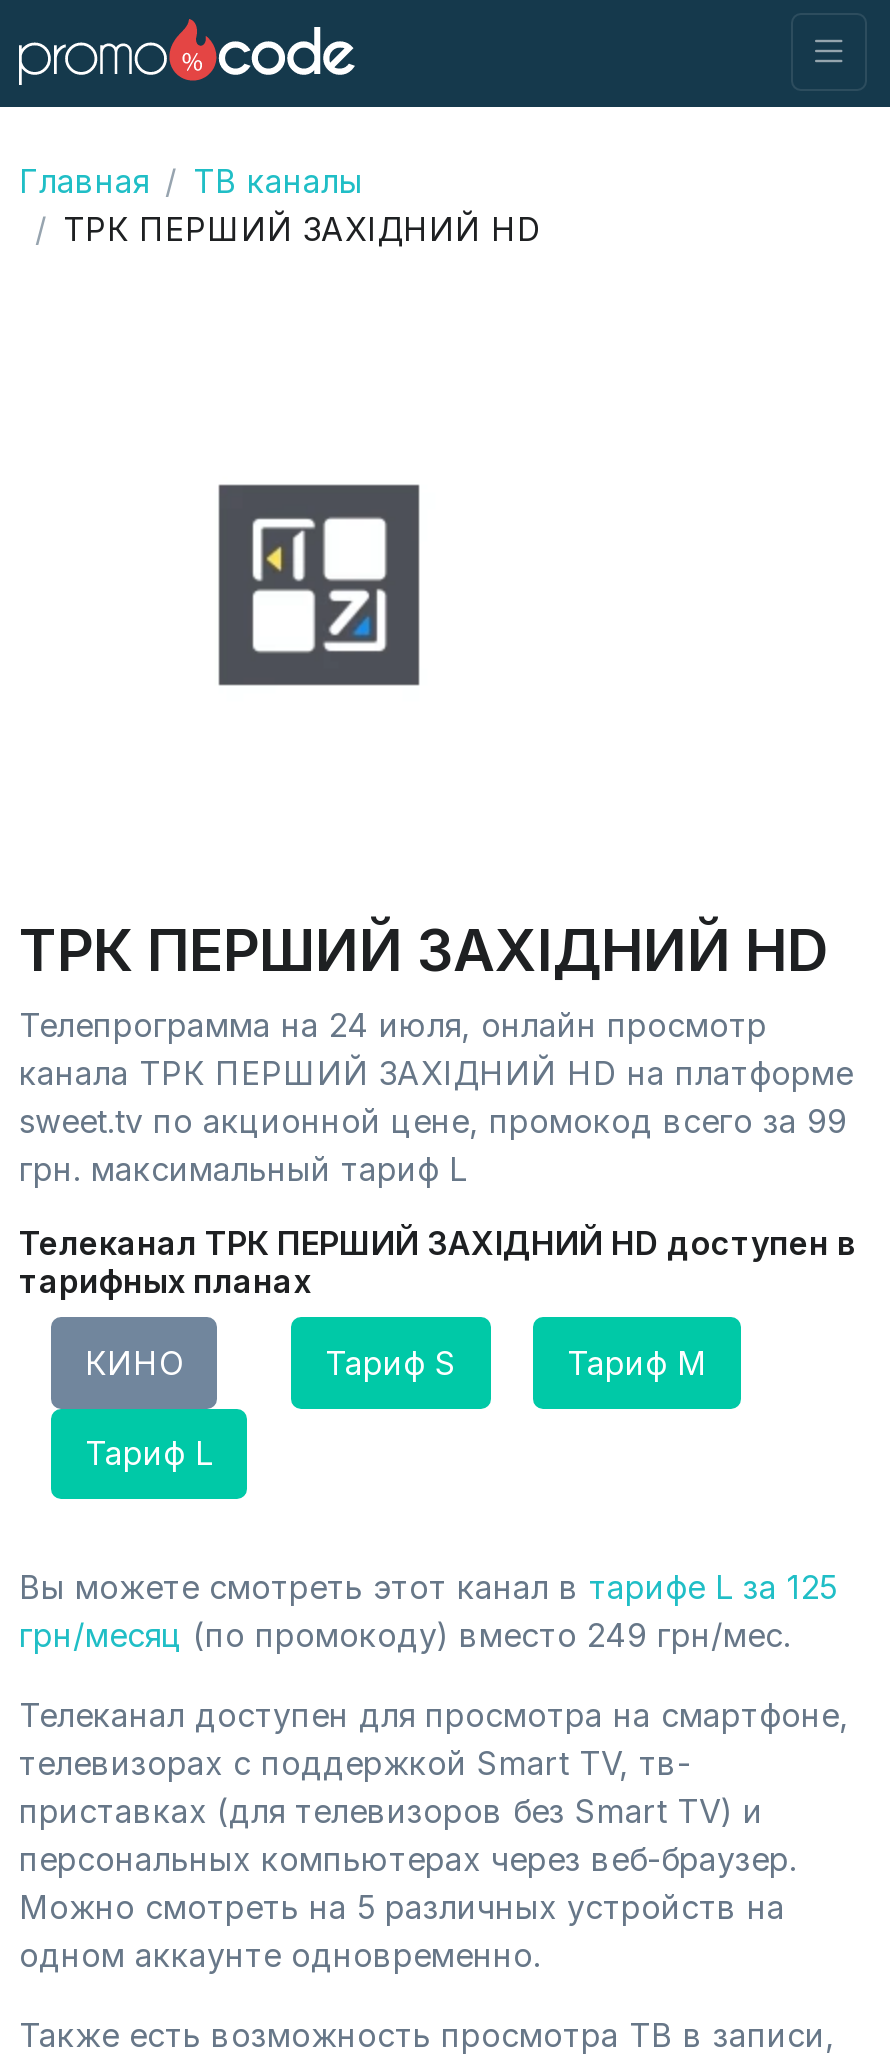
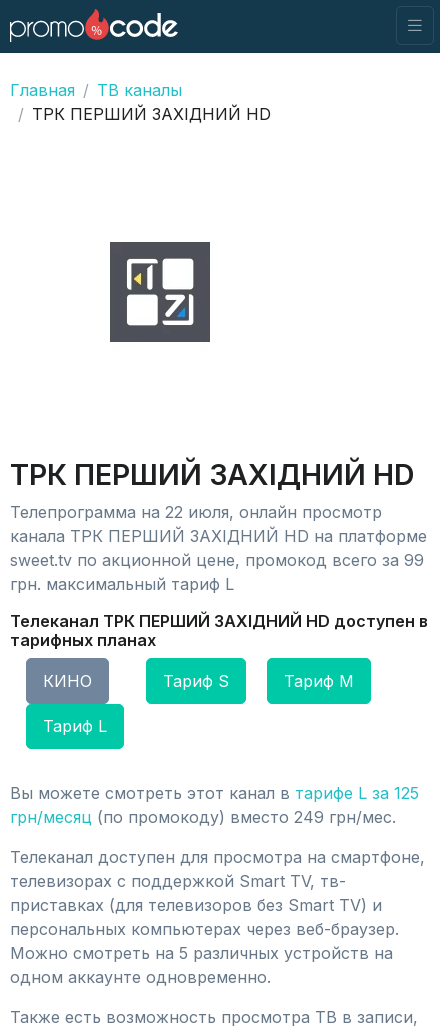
- Телепрограмма на 24 июля, онлайн просмотр
+ Телепрограмма на 22 июля, онлайн просмотр
